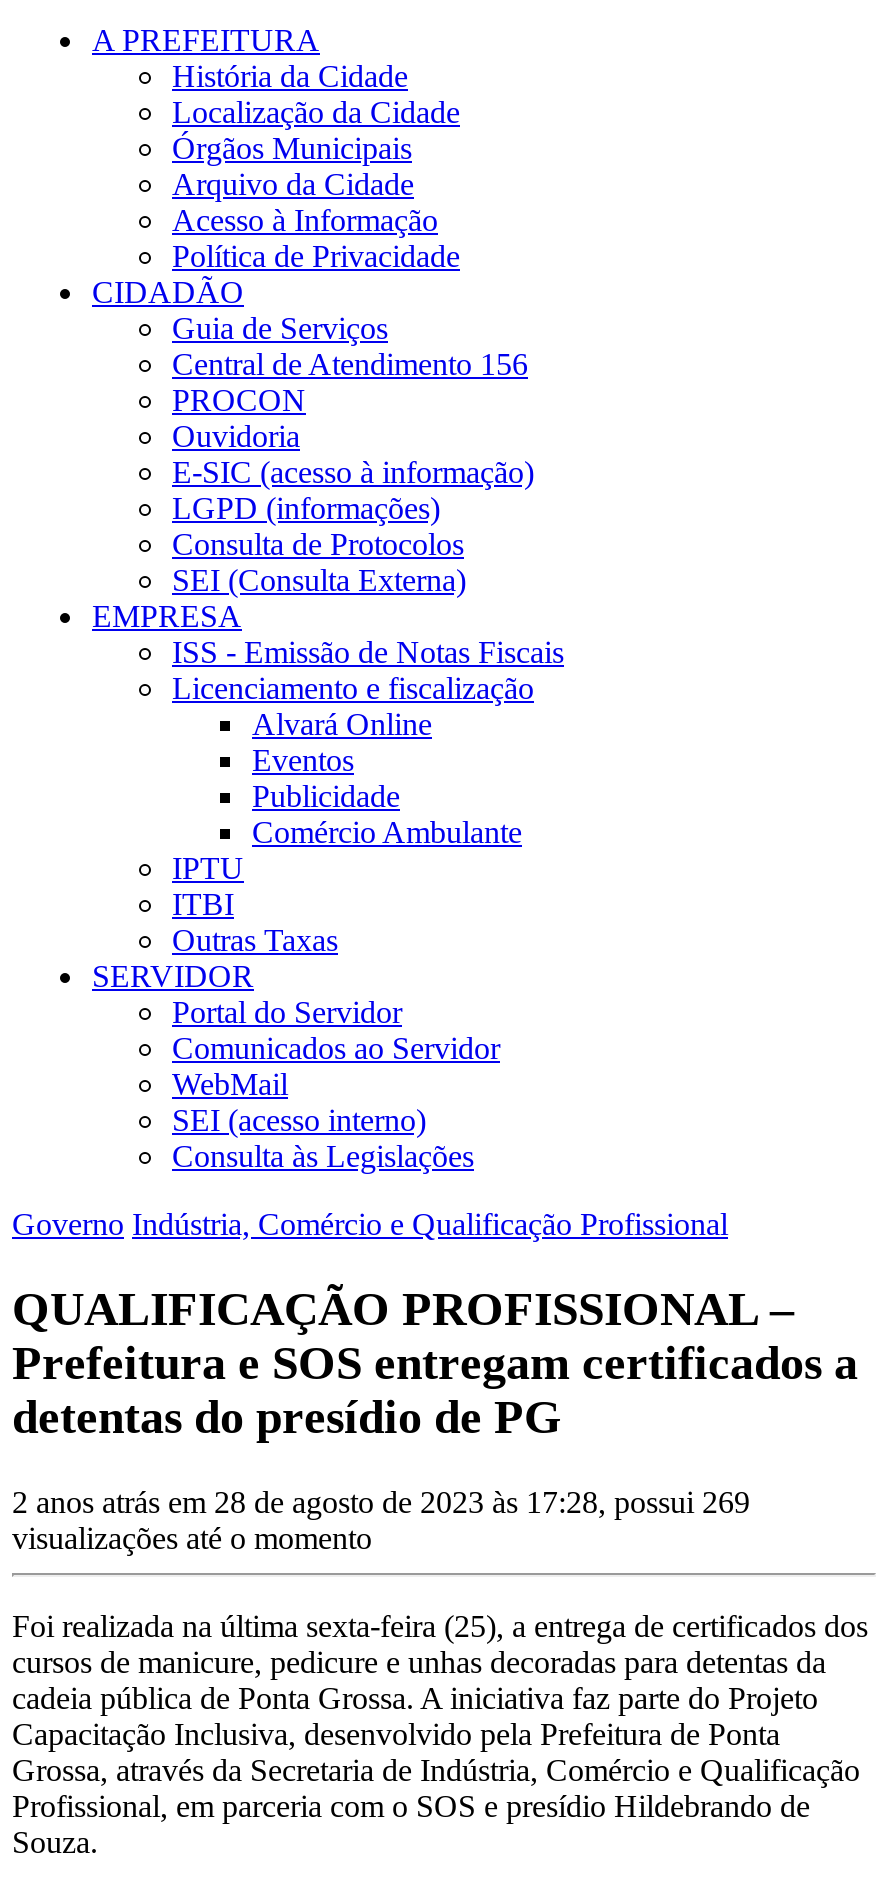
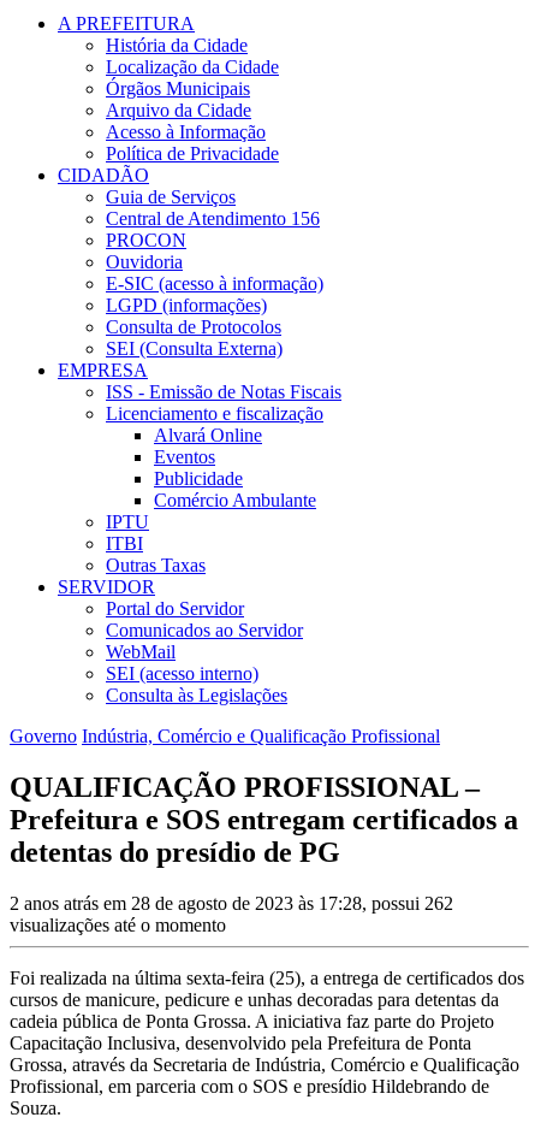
- 2 anos atrás em 28 de agosto de 2023 às 17:28, possui 269
+ 2 anos atrás em 28 de agosto de 2023 às 17:28, possui 262
